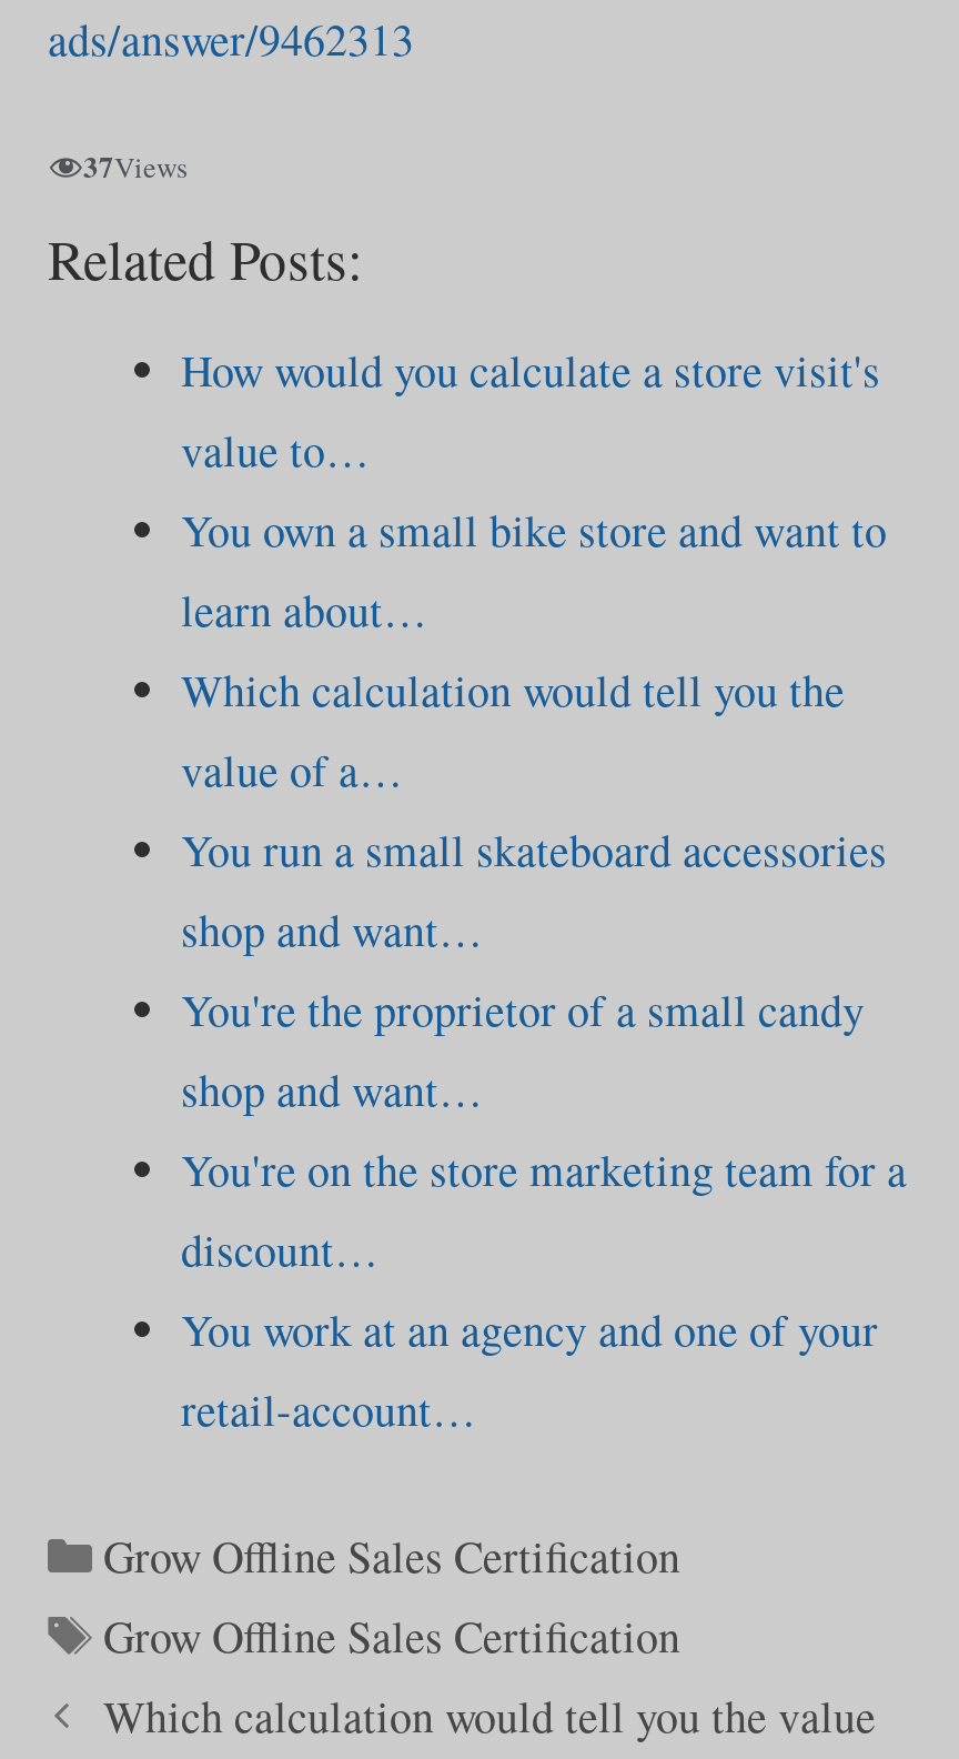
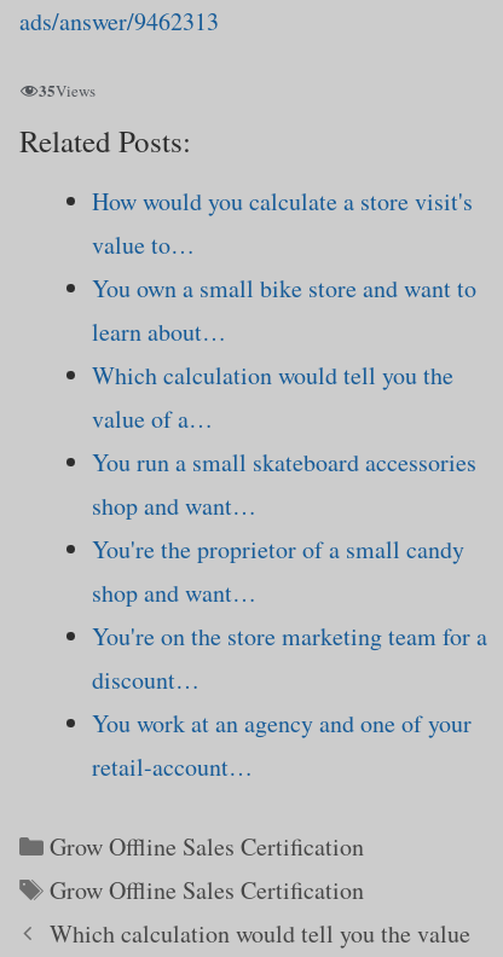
- 37Views
+ 35Views
